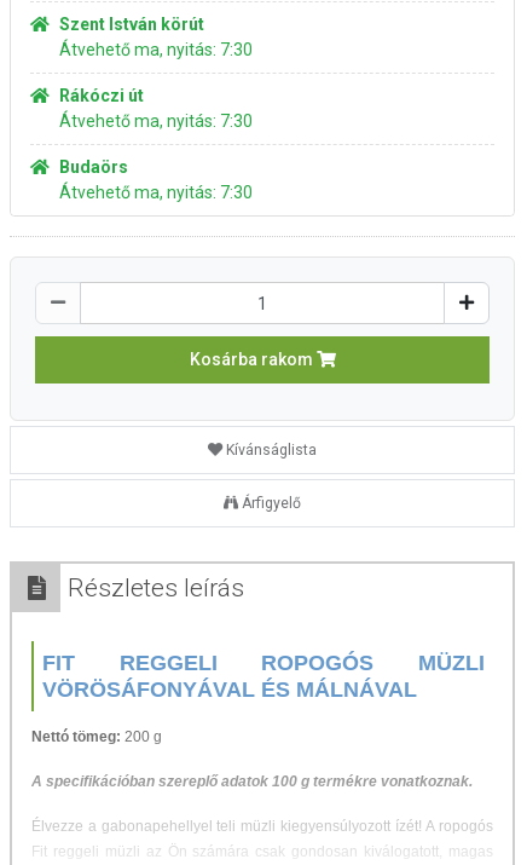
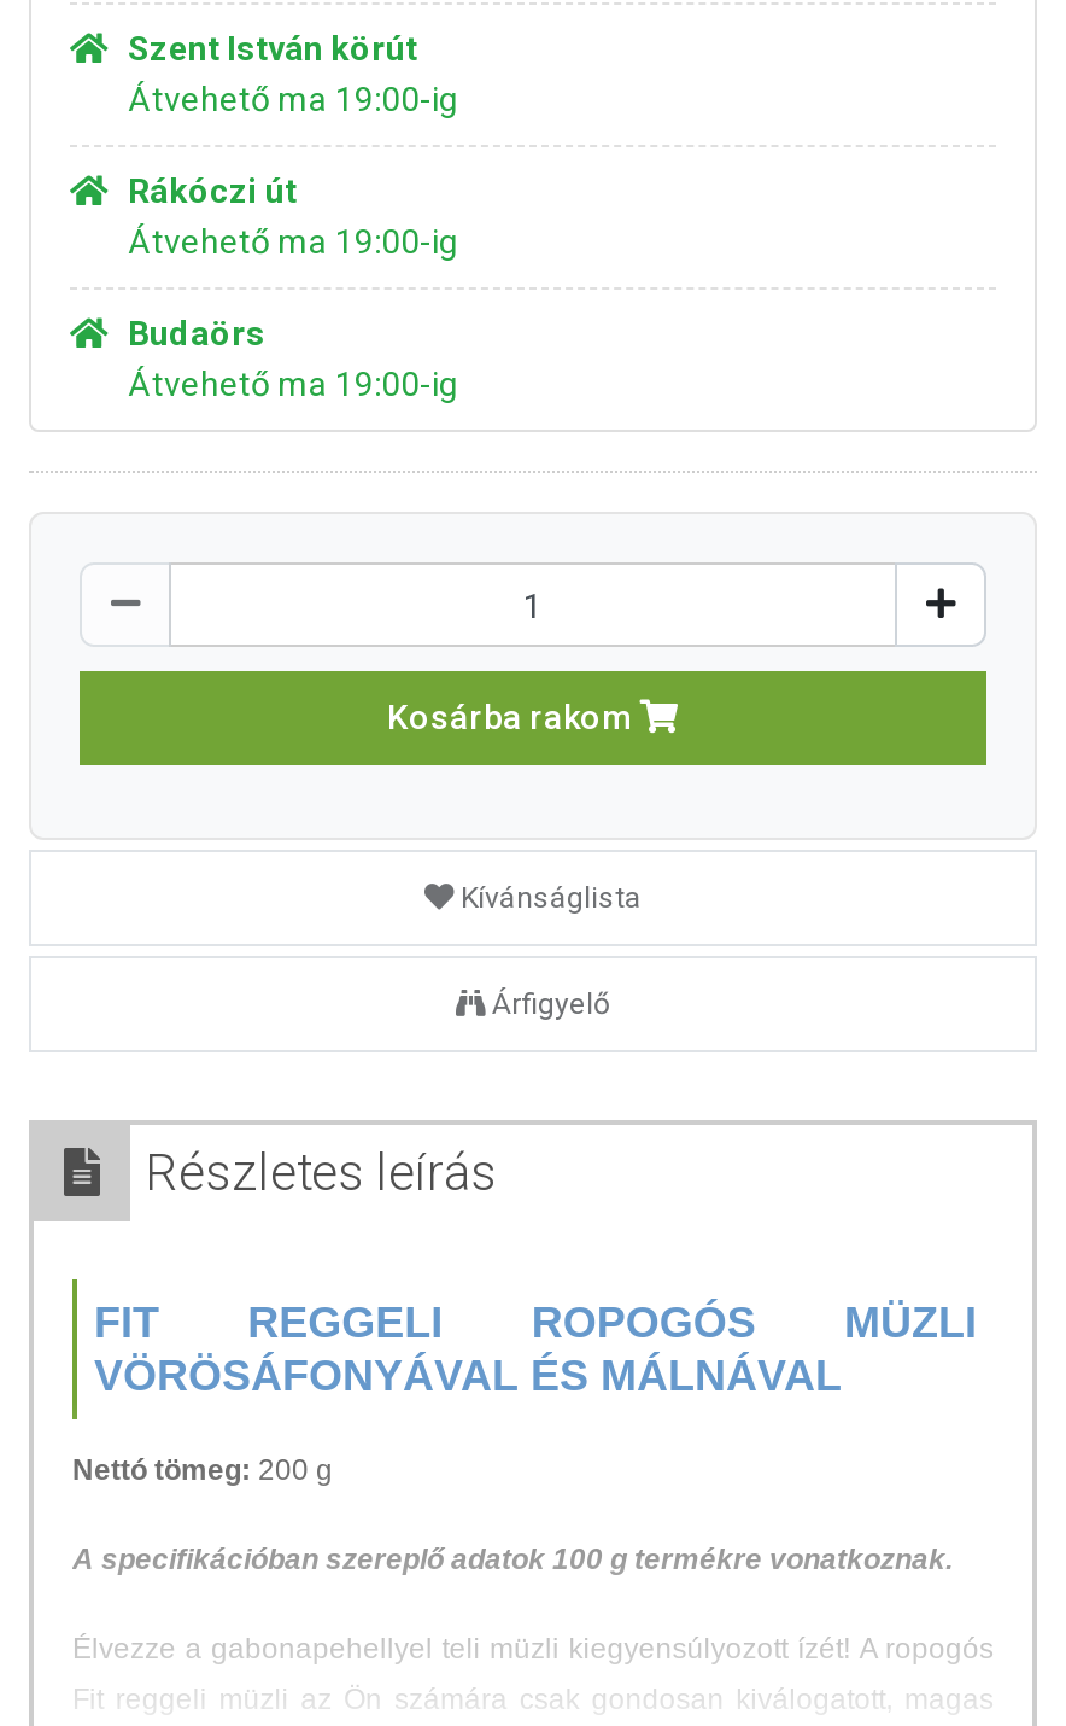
- Átvehető ma, nyitás: 7:30
+ Átvehető ma 19:00-ig

- Átvehető ma, nyitás: 7:30
+ Átvehető ma 19:00-ig

- Átvehető ma, nyitás: 7:30
+ Átvehető ma 19:00-ig
